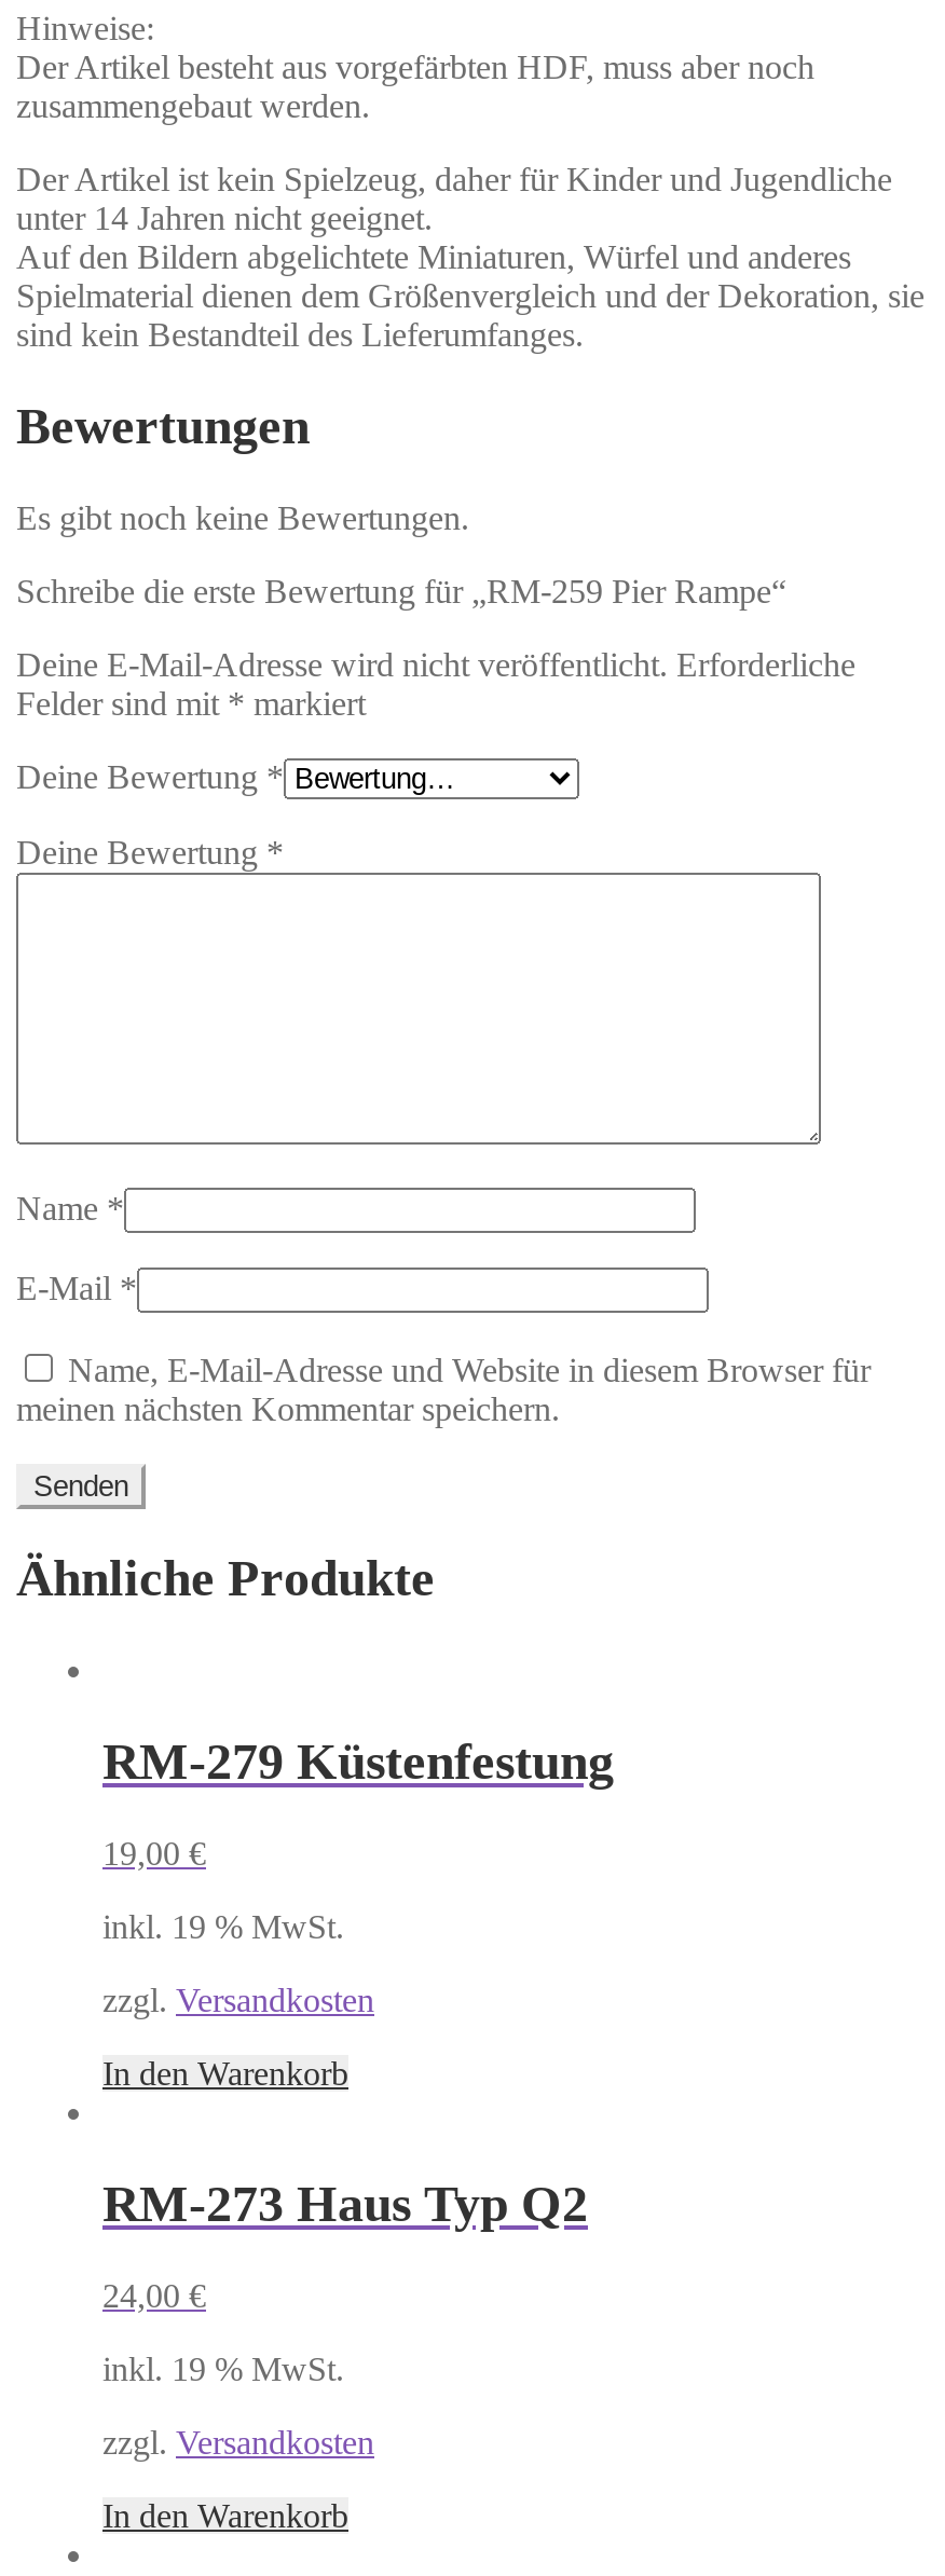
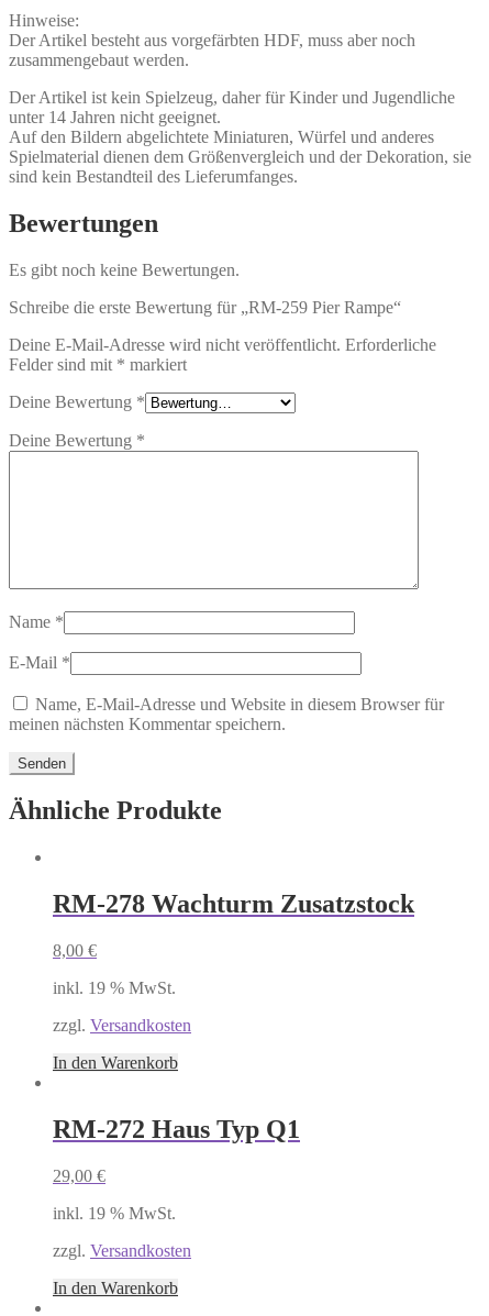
- RM-279 Küstenfestung
+ RM-278 Wachturm Zusatzstock

- 19,00 €
+ 8,00 €

- RM-273 Haus Typ Q2
+ RM-272 Haus Typ Q1

- 24,00 €
+ 29,00 €
